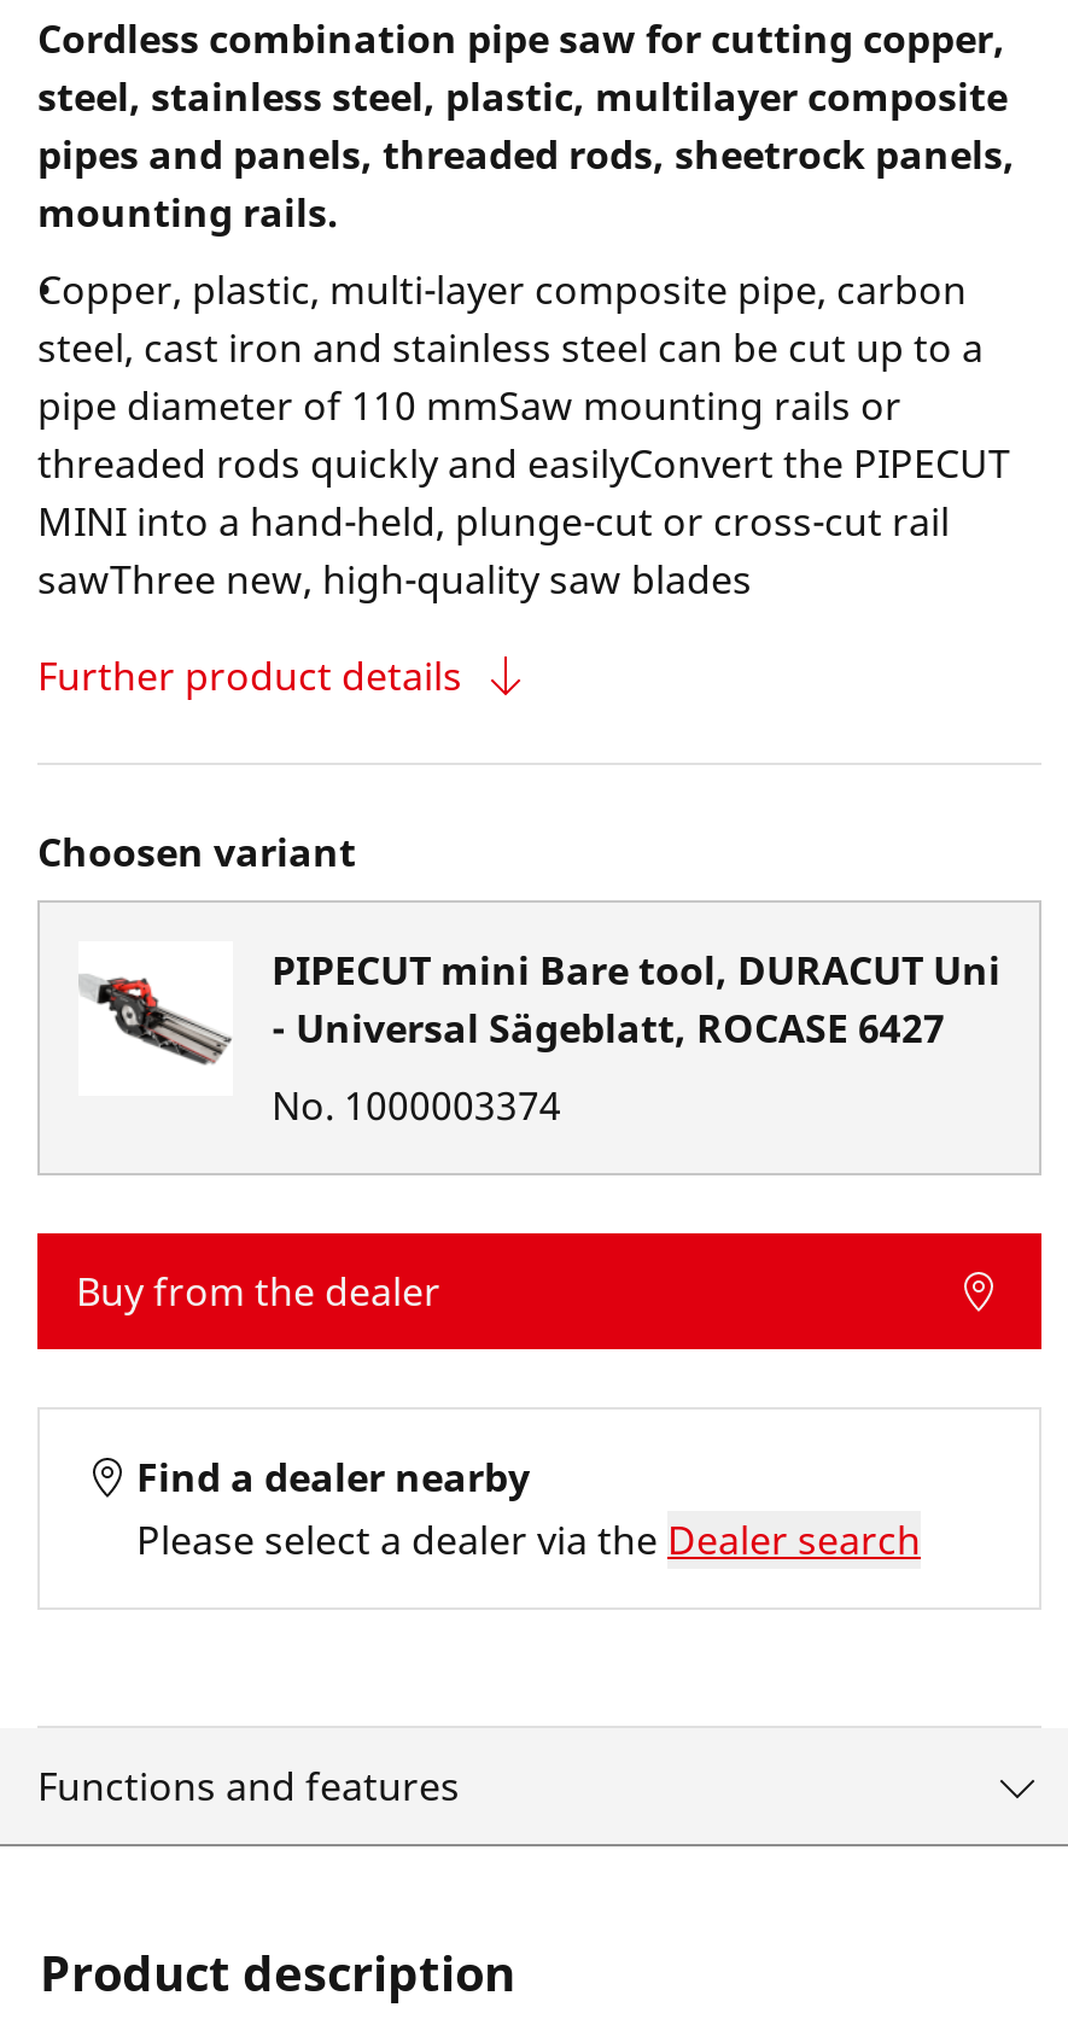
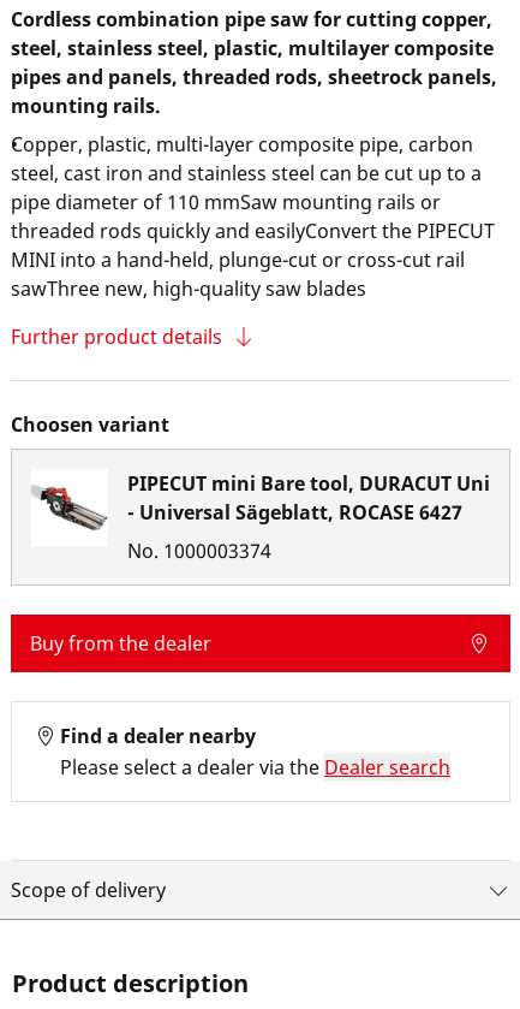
- Functions and features
+ Scope of delivery
